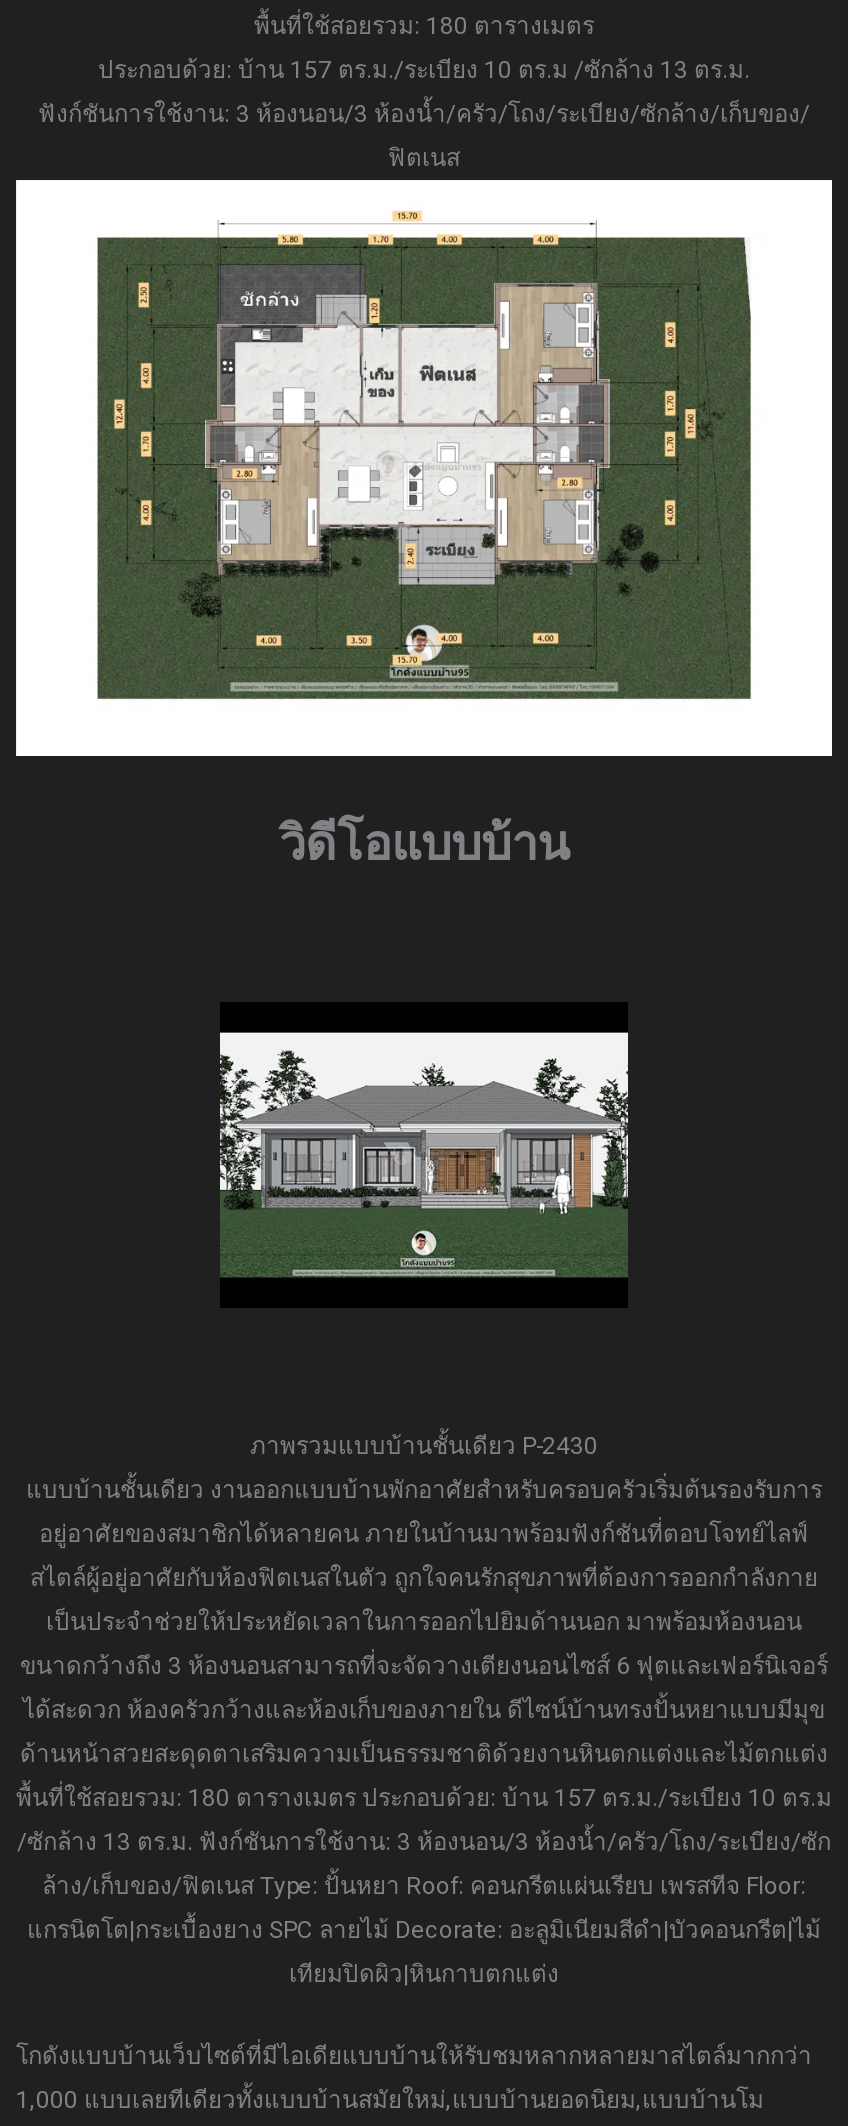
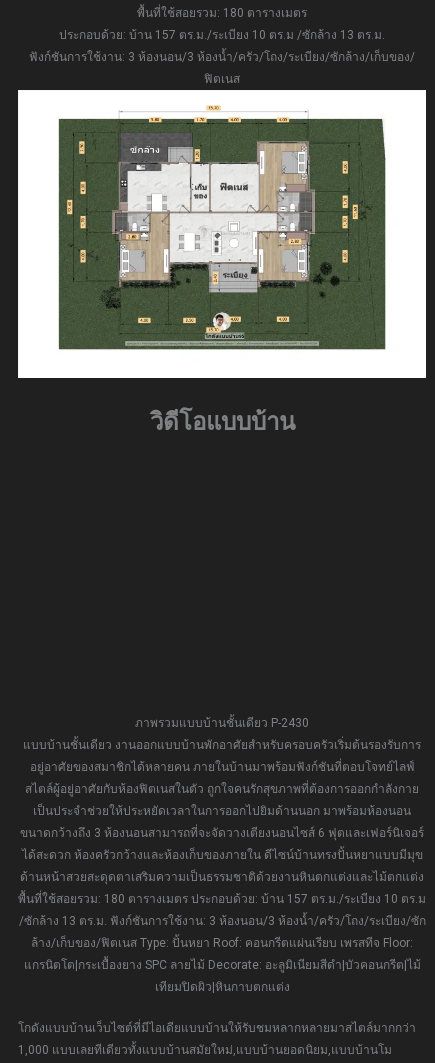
- [image]
